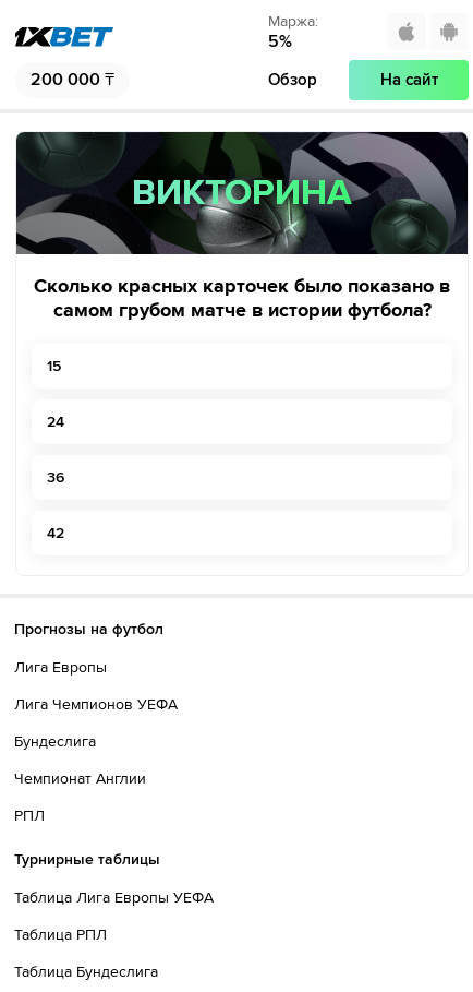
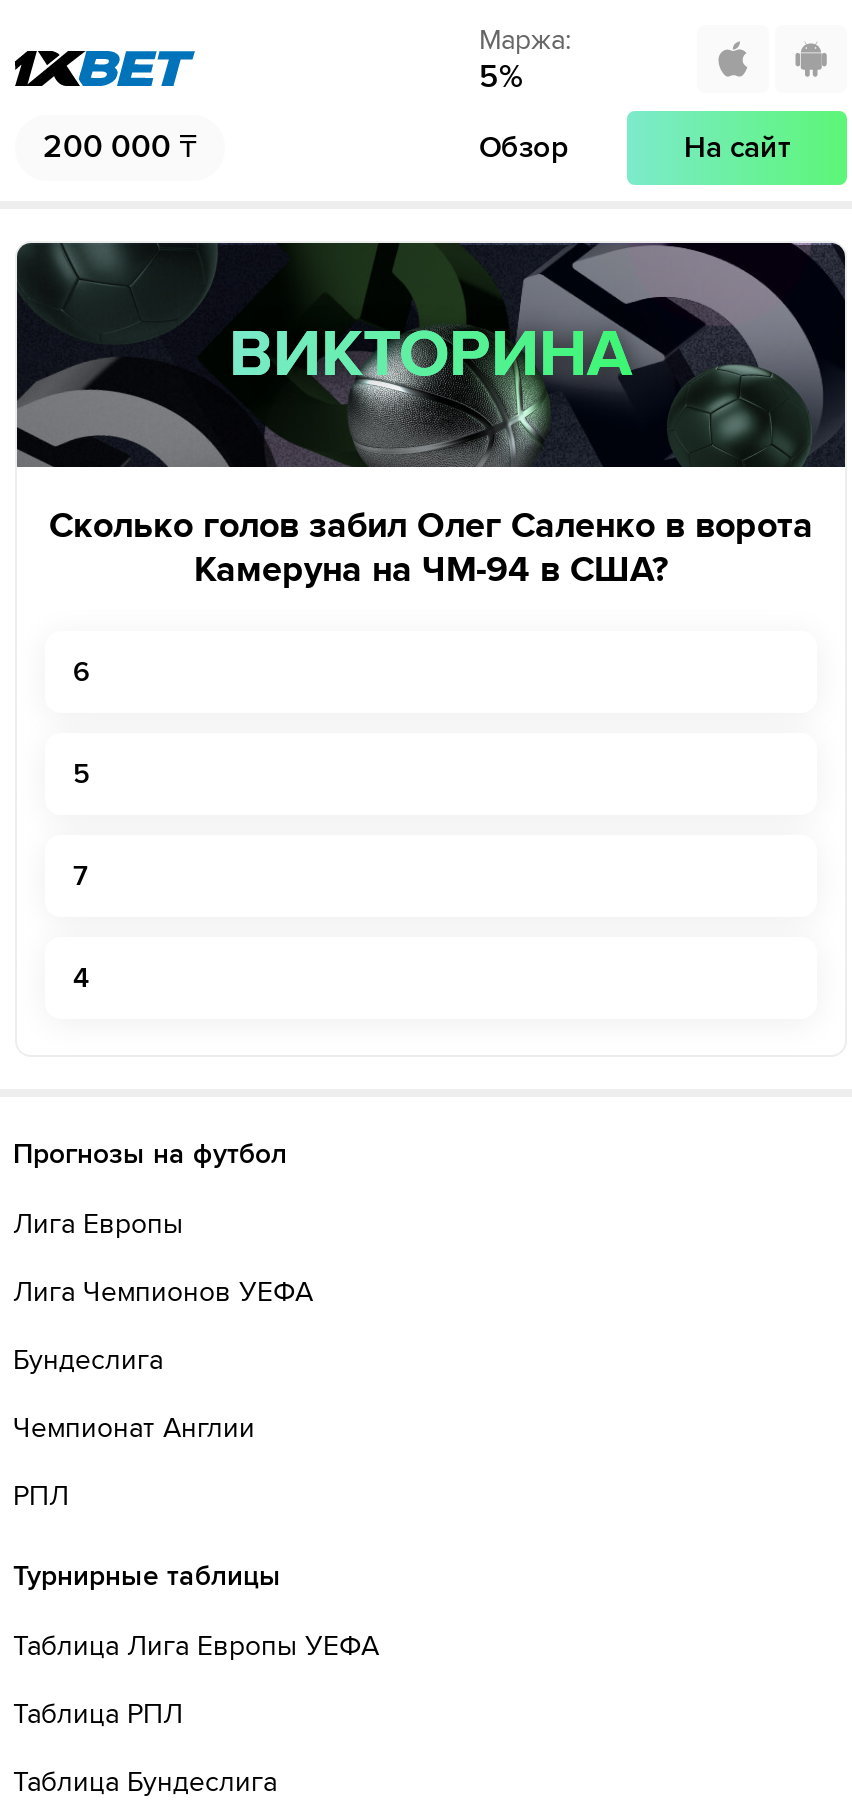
- Сколько красных карточек было показано в
- самом грубом матче в истории футбола?
+ Сколько голов забил Олег Саленко в ворота
+ Камеруна на ЧМ-94 в США?

- 15
+ 6

- 24
+ 5

- 36
+ 7

- 42
+ 4
